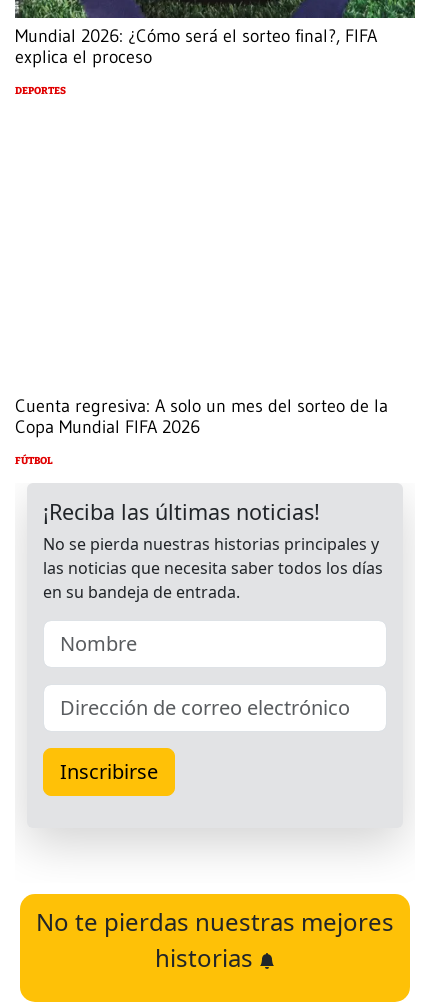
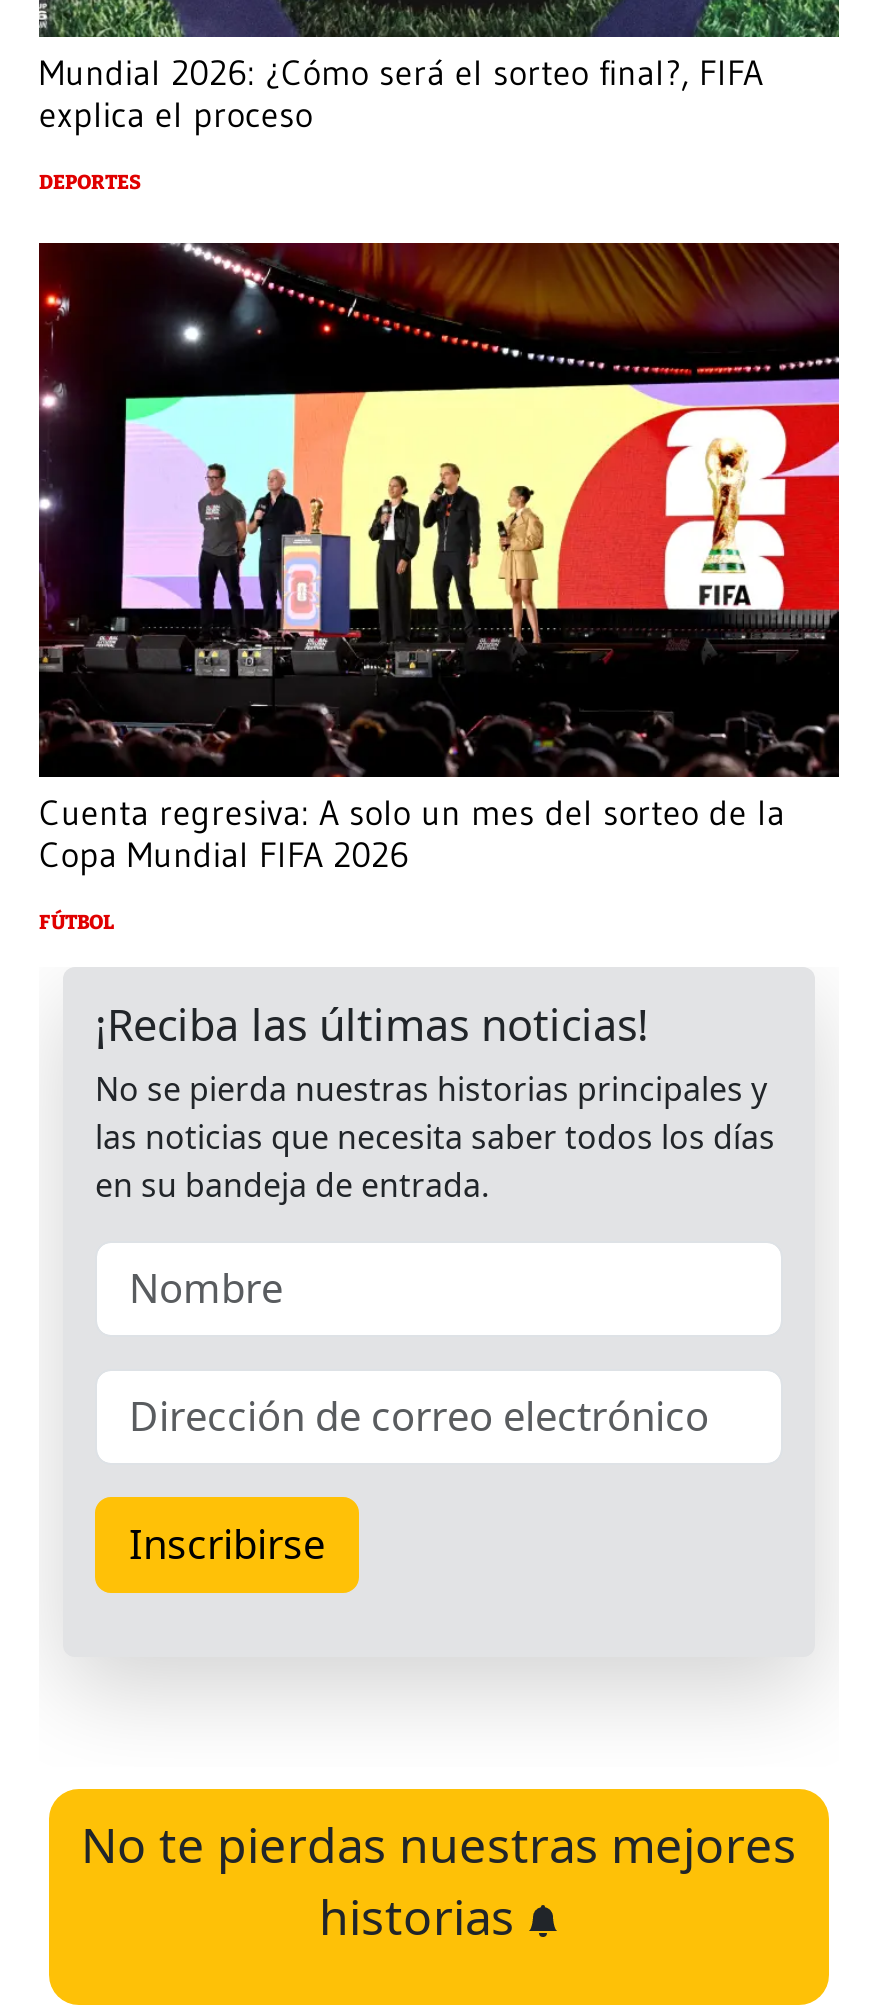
+ [image]
